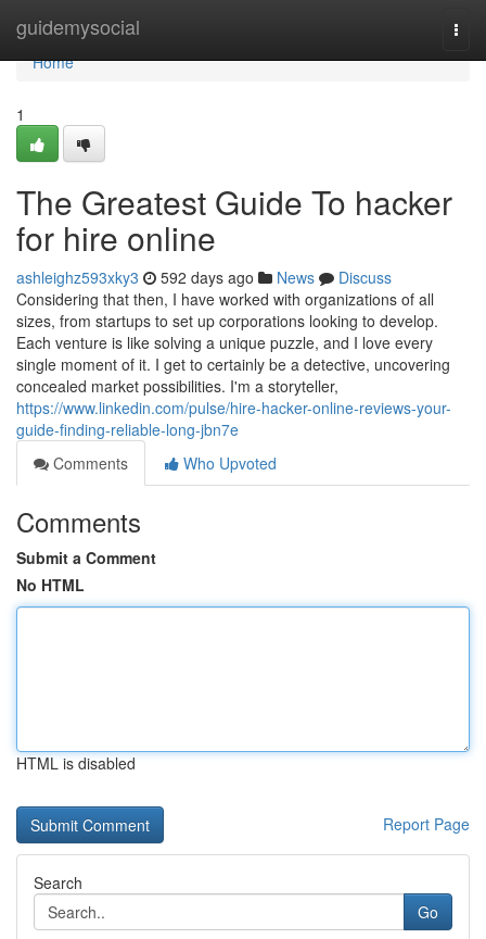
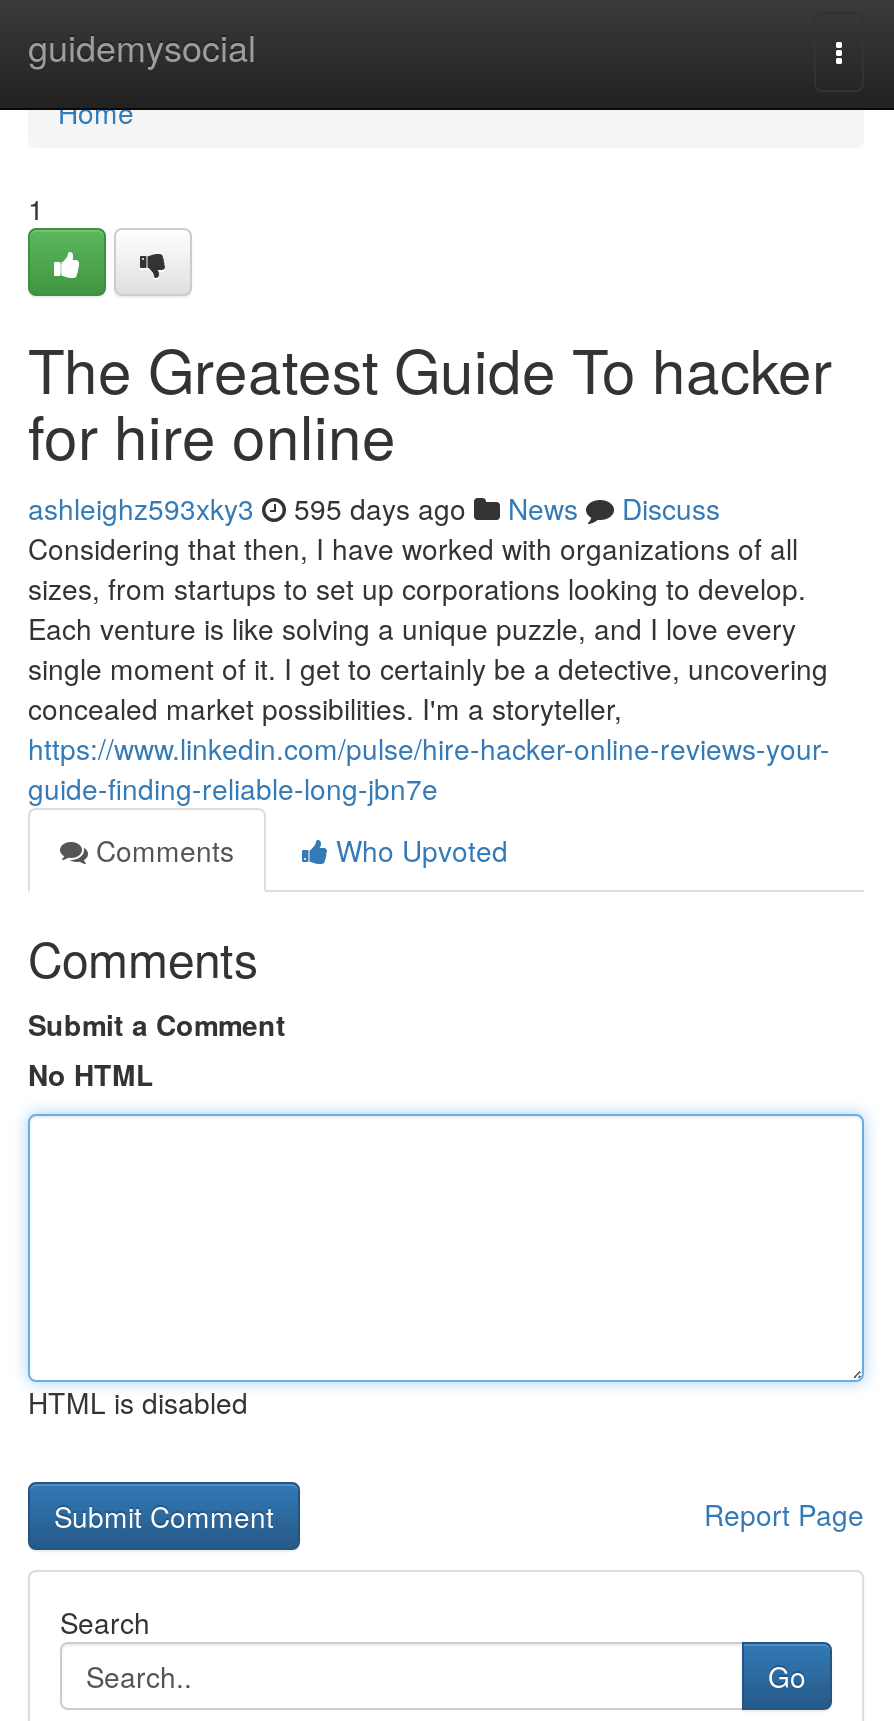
- ashleighz593xky3 592 days ago News Discuss
+ ashleighz593xky3 595 days ago News Discuss
